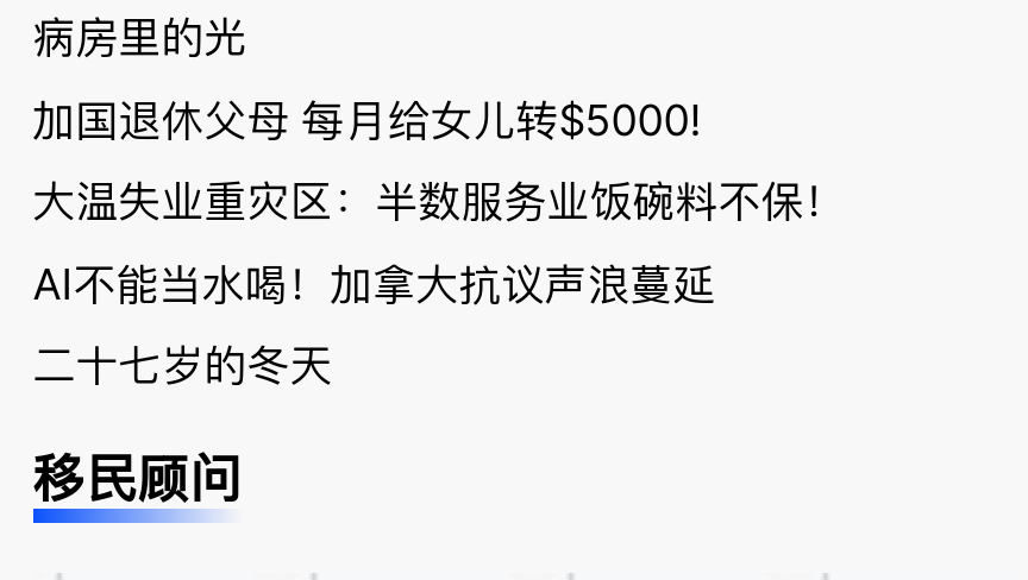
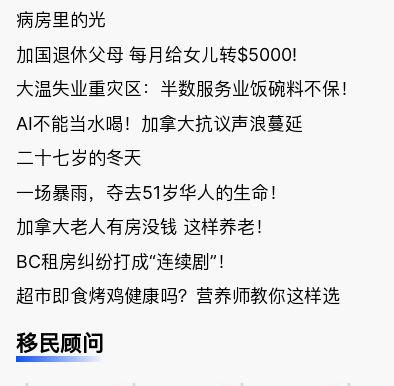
+ 一场暴雨，夺去51岁华人的生命！
+ 加拿大老人有房没钱 这样养老！
+ BC租房纠纷打成“连续剧”！
+ 超市即食烤鸡健康吗？营养师教你这样选
